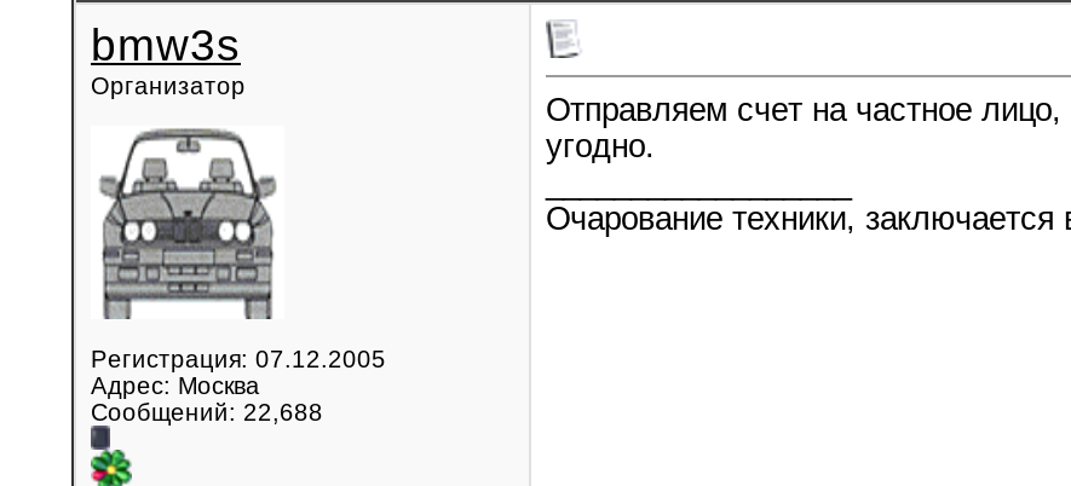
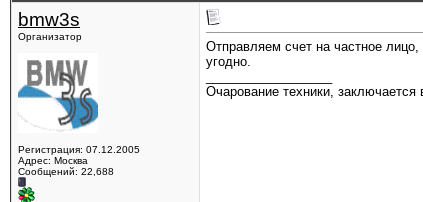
- [image]
+ [image]
